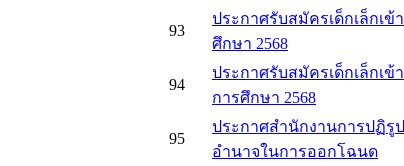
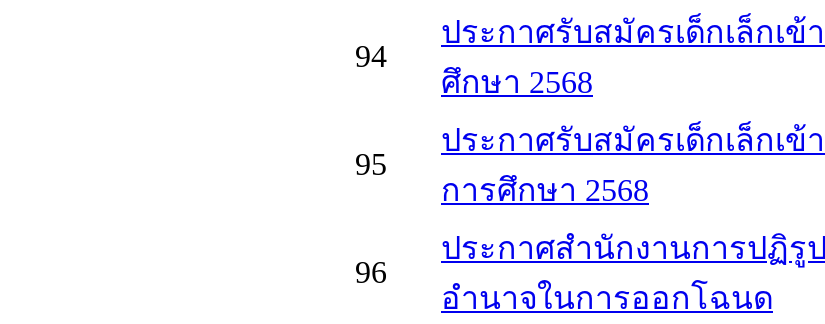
- 93
+ 94

- 94
+ 95

- 95
+ 96
